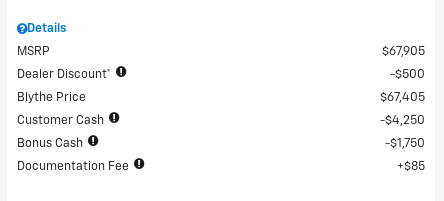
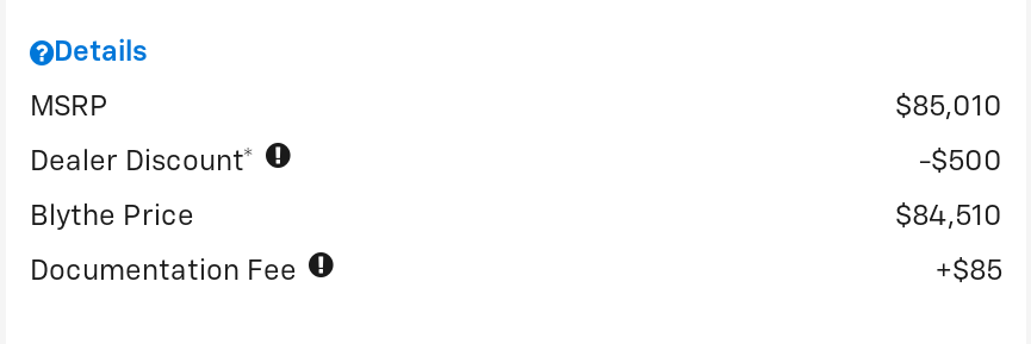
- $67,905
+ $85,010

- $67,405
- Customer Cash
- $4,250
- Bonus Cash
- $1,750
+ $84,510
